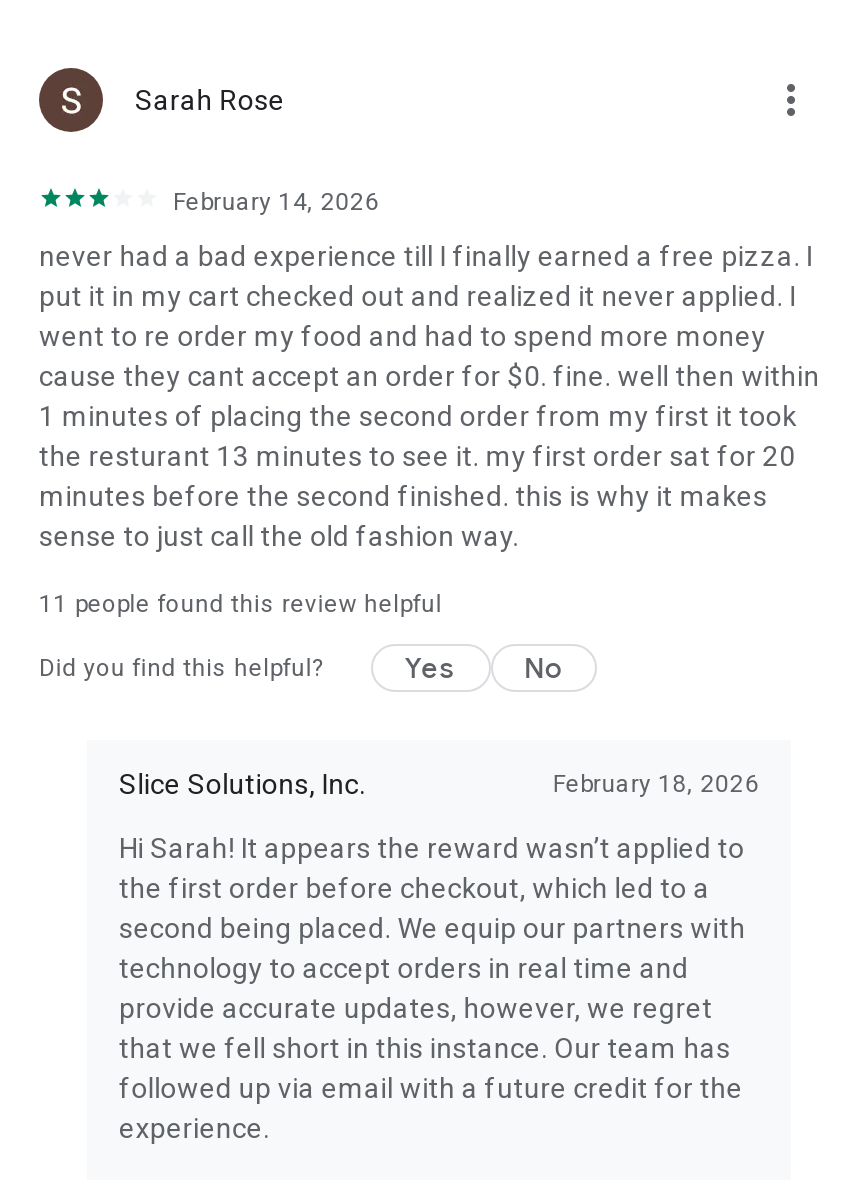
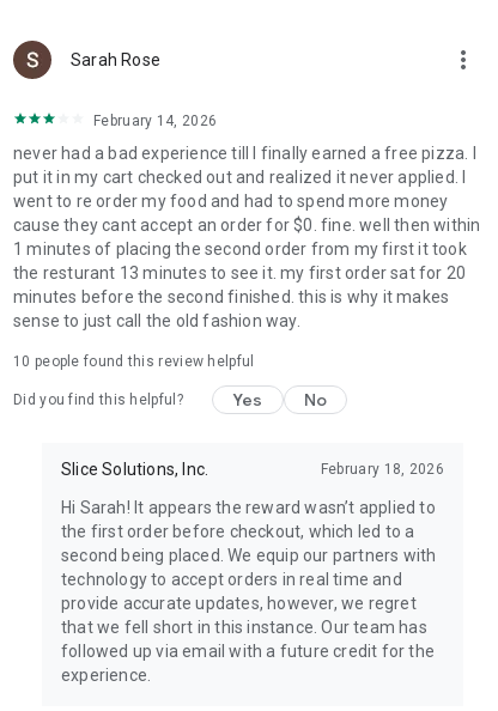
- 11 people found this review helpful
+ 10 people found this review helpful
